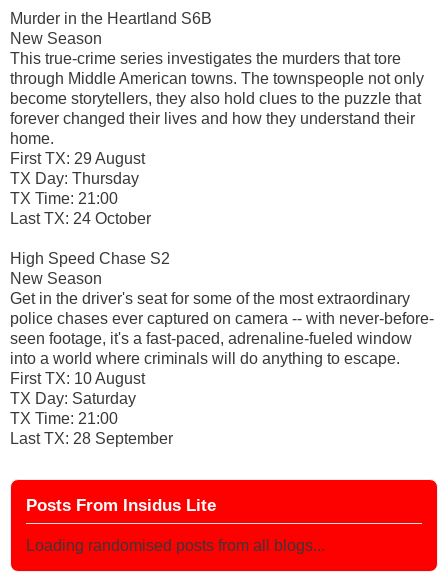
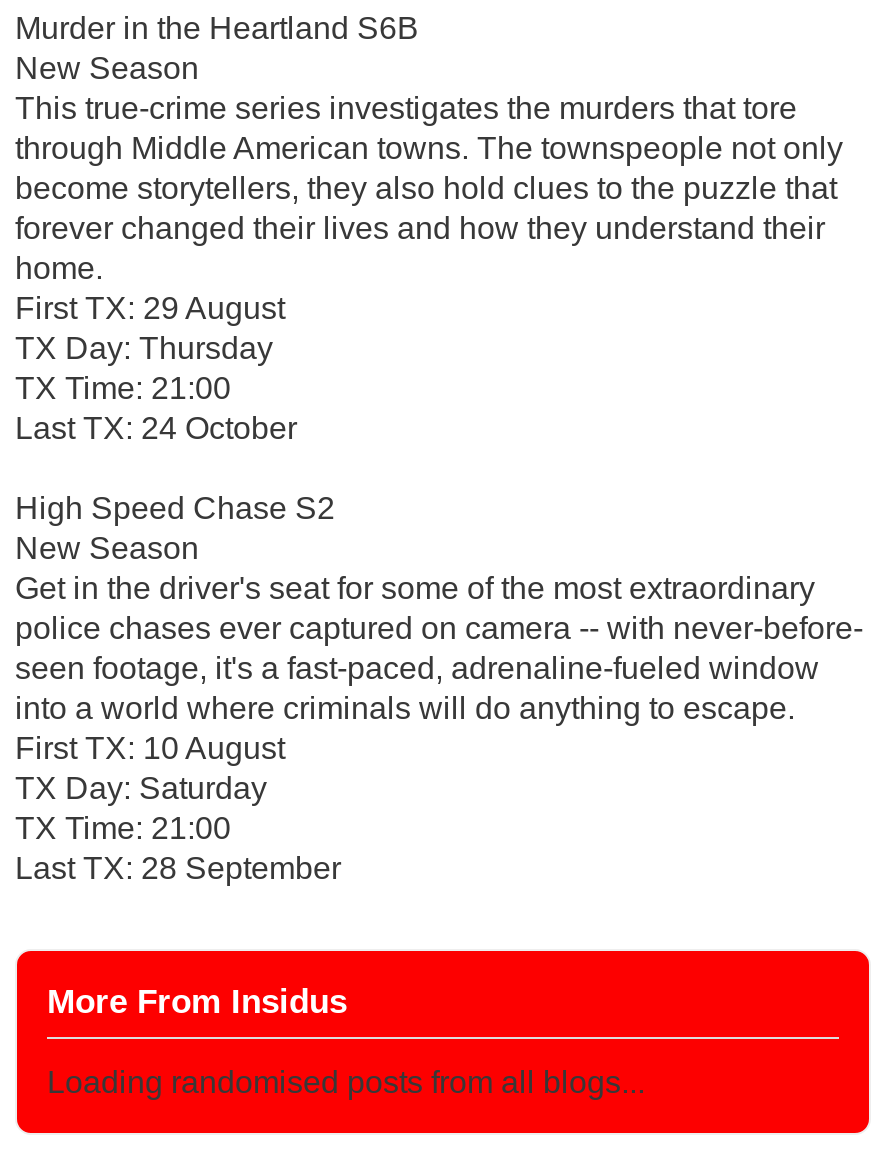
- Posts From Insidus Lite
+ More From Insidus
